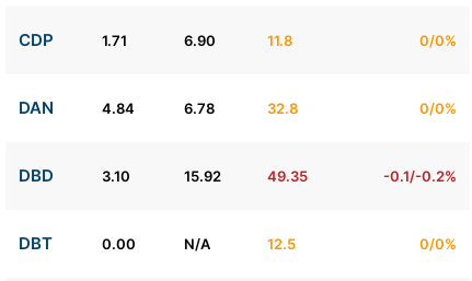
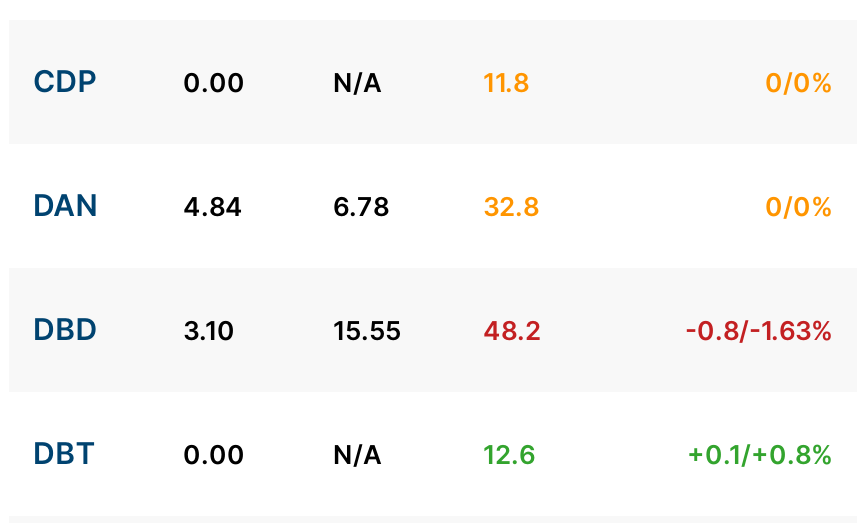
- 1.71
- 6.90
+ 0.00
+ N/A

- 15.92
+ 15.55

- 49.35
+ 48.2

- -0.1/-0.2%
+ -0.8/-1.63%

- 12.5
+ 12.6

- 0/0%
+ +0.1/+0.8%
